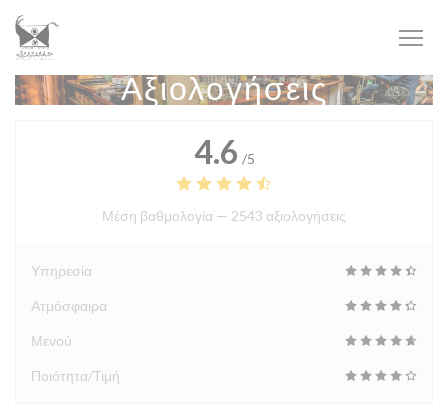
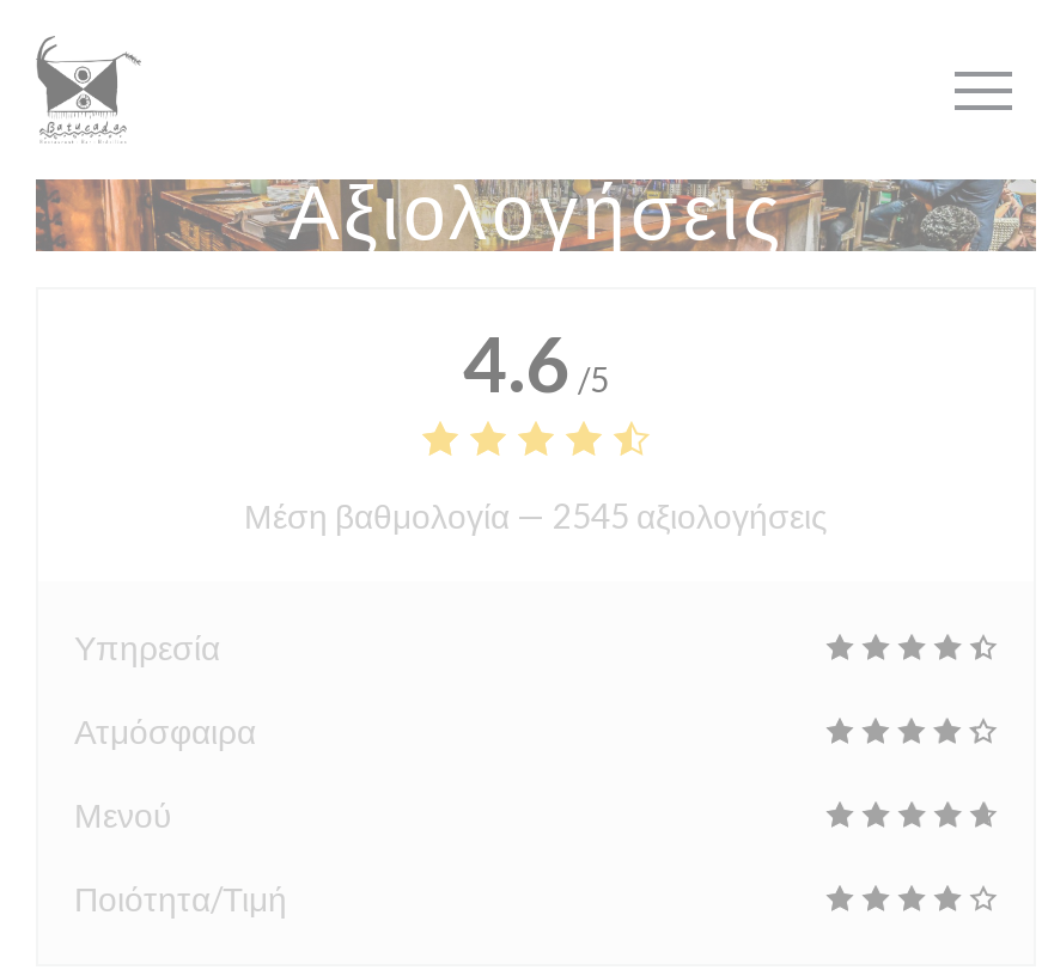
- Μέση βαθμολογία — 2543 αξιολογήσεις
+ Μέση βαθμολογία — 2545 αξιολογήσεις
